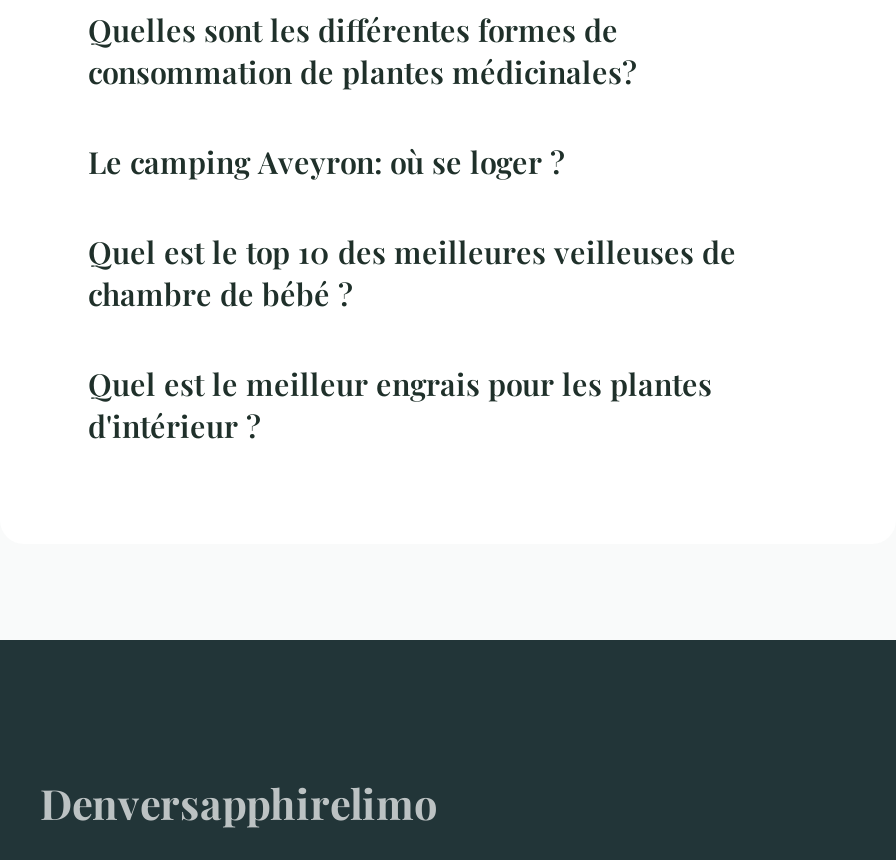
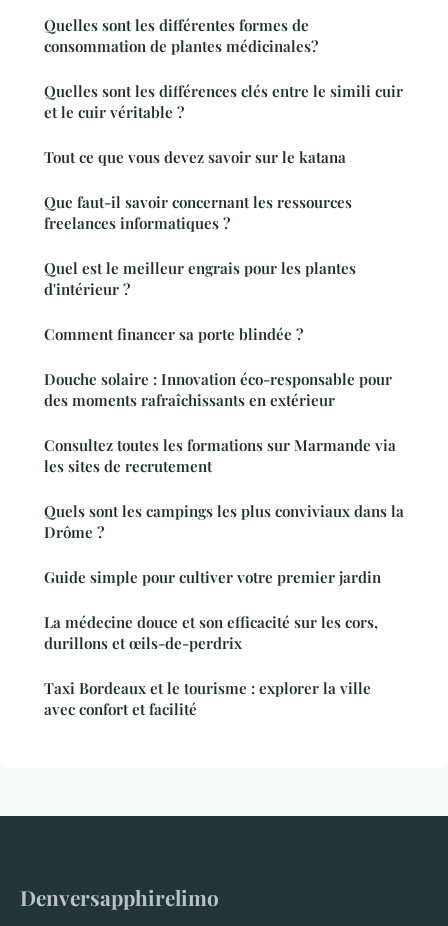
- Le camping Aveyron: où se loger ?
- Quel est le top 10 des meilleures veilleuses de
- chambre de bébé ?
+ Quelles sont les différences clés entre le simili cuir
+ et le cuir véritable ?
+ Tout ce que vous devez savoir sur le katana
+ Que faut-il savoir concernant les ressources
+ freelances informatiques ?

+ Comment financer sa porte blindée ?
+ Douche solaire : Innovation éco-responsable pour
+ des moments rafraîchissants en extérieur
+ Consultez toutes les formations sur Marmande via
+ les sites de recrutement
+ Quels sont les campings les plus conviviaux dans la
+ Drôme ?
+ Guide simple pour cultiver votre premier jardin
+ La médecine douce et son efficacité sur les cors,
+ durillons et œils-de-perdrix
+ Taxi Bordeaux et le tourisme : explorer la ville
+ avec confort et facilité
